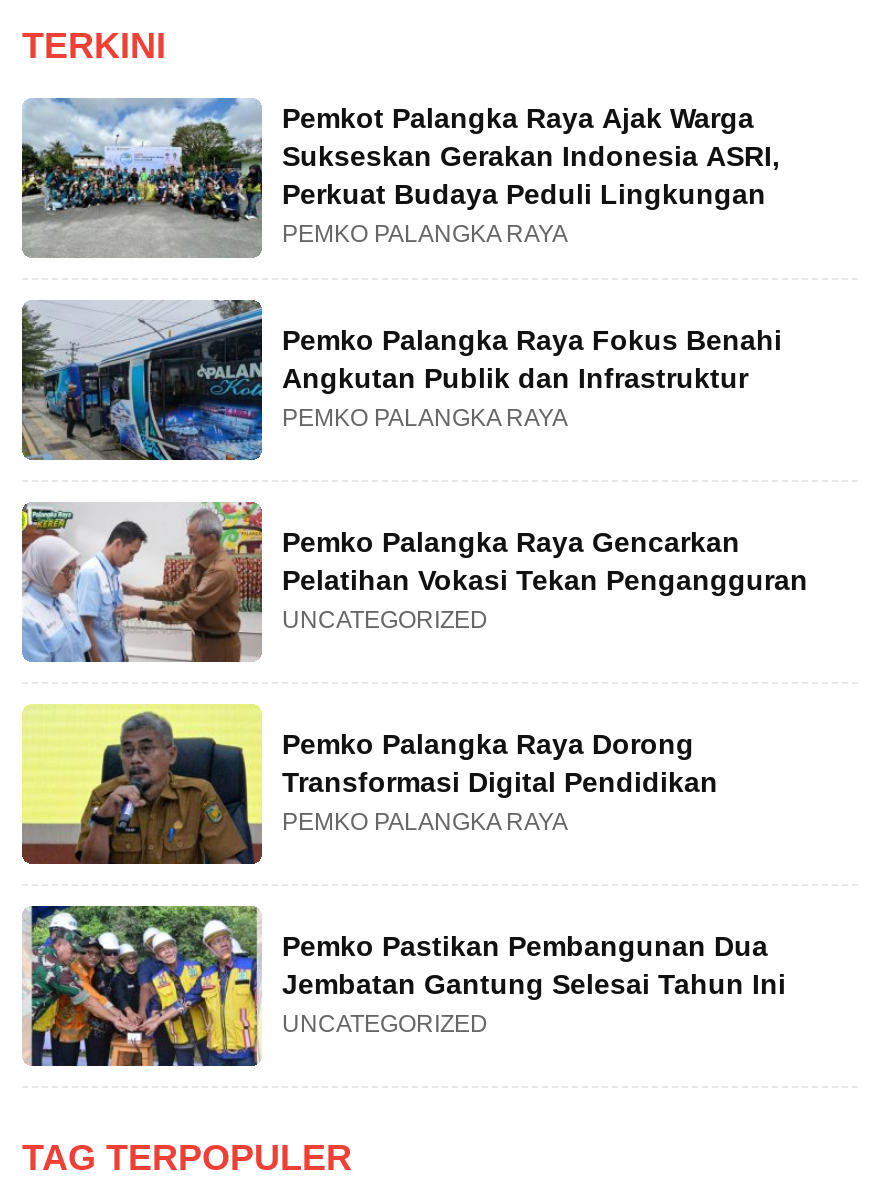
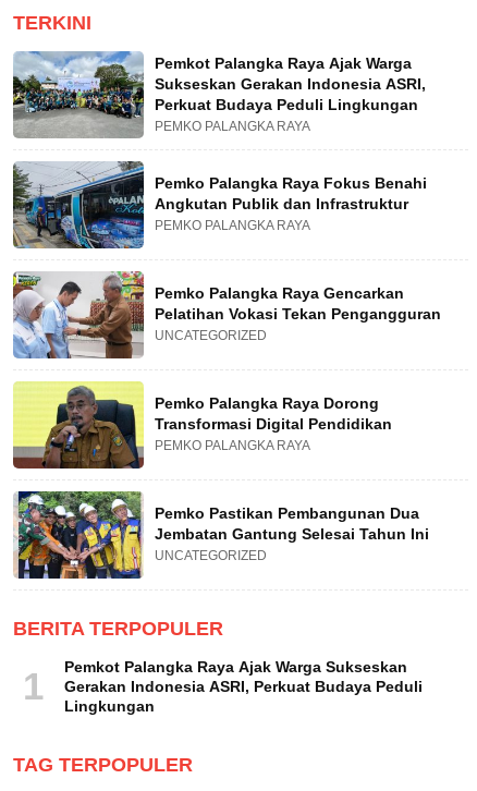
+ BERITA TERPOPULER
+ 1
+ Pemkot Palangka Raya Ajak Warga Sukseskan
+ Gerakan Indonesia ASRI, Perkuat Budaya Peduli
+ Lingkungan
